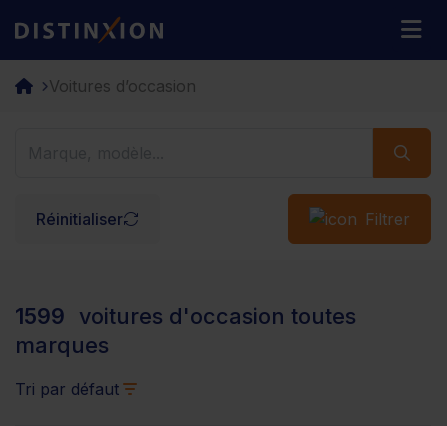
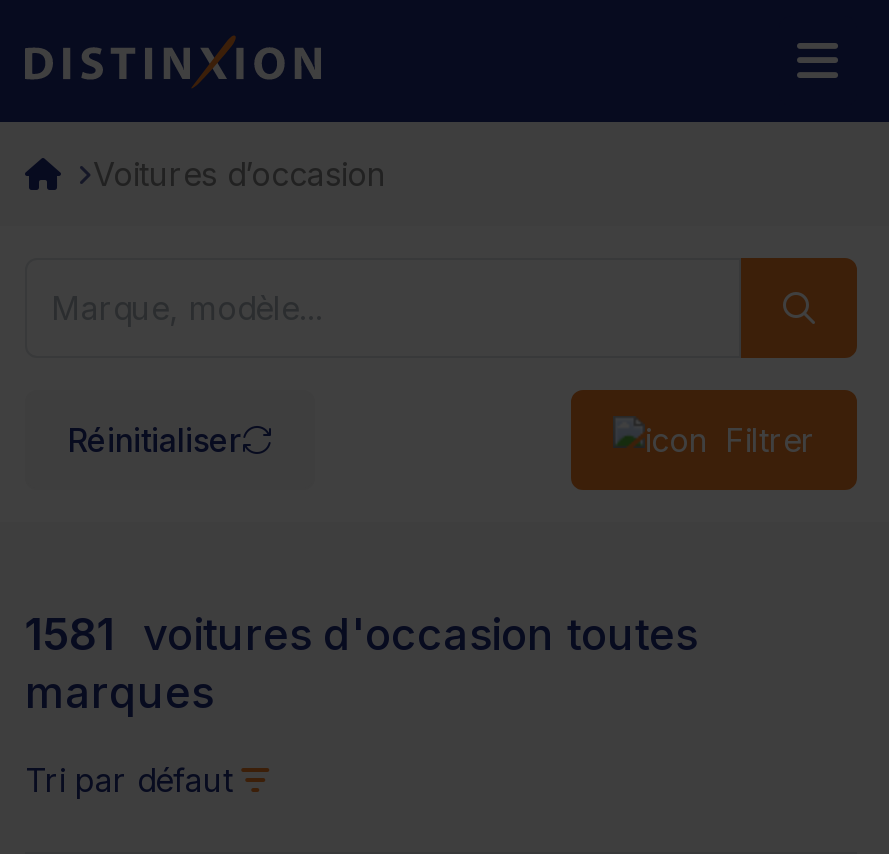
- 1599 voitures d'occasion toutes
+ 1581 voitures d'occasion toutes
